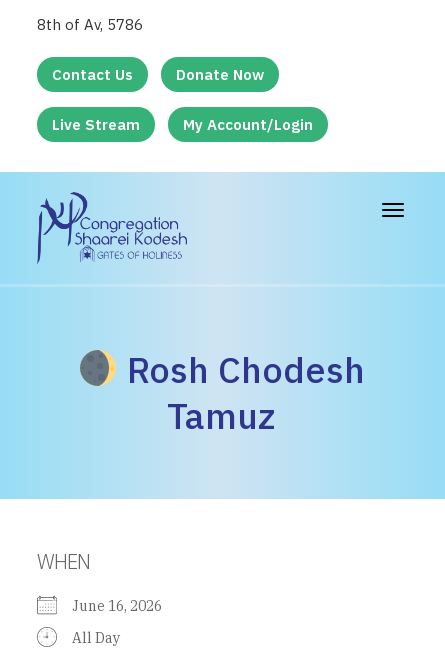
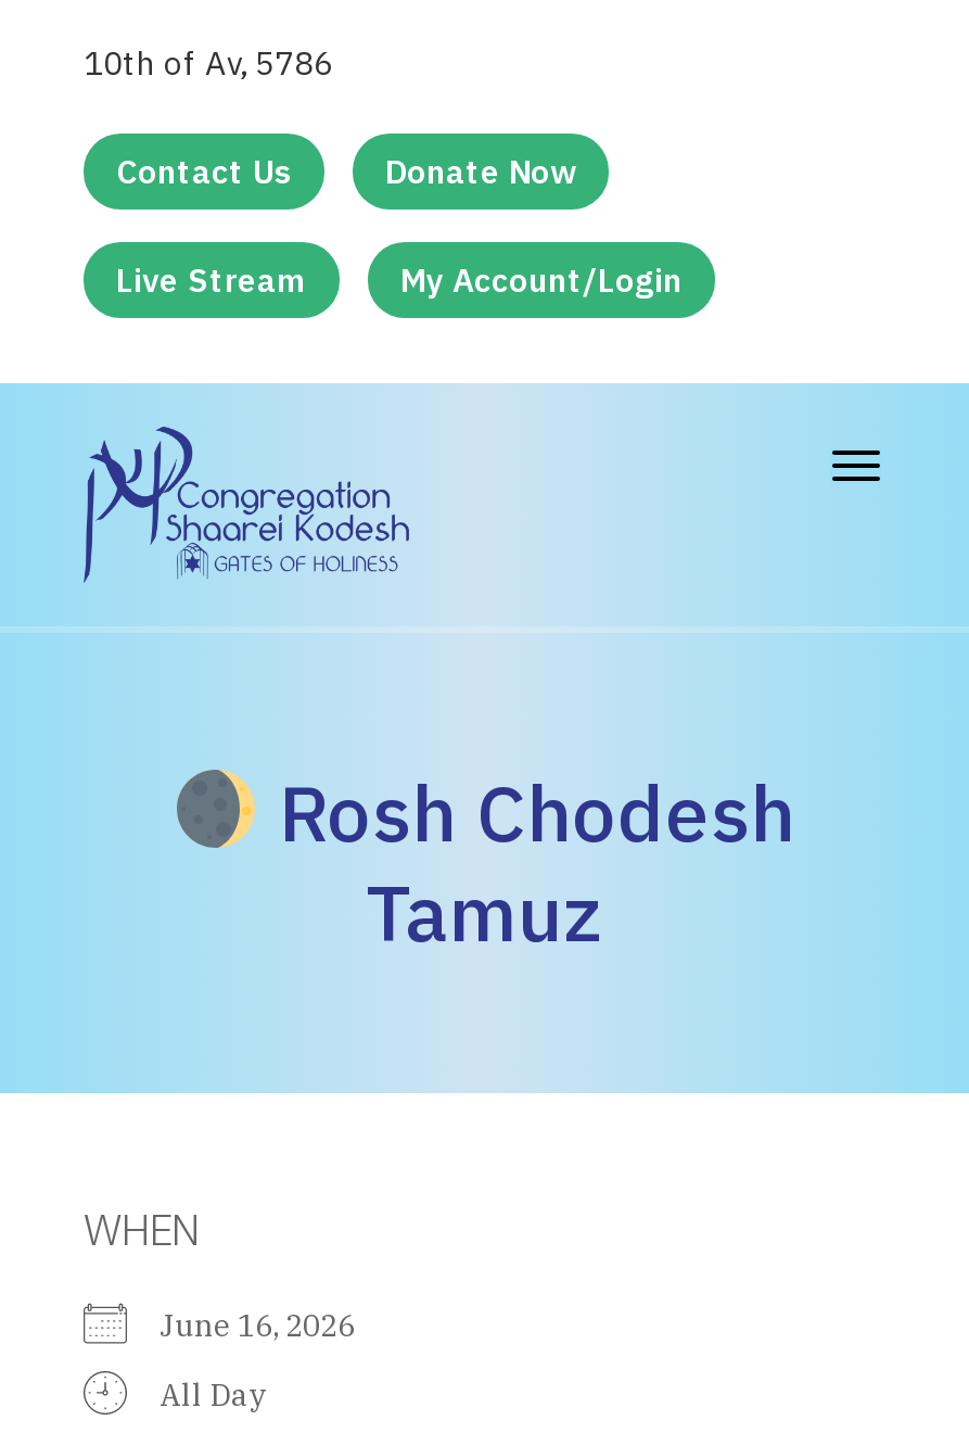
- 8th of Av, 5786
+ 10th of Av, 5786
